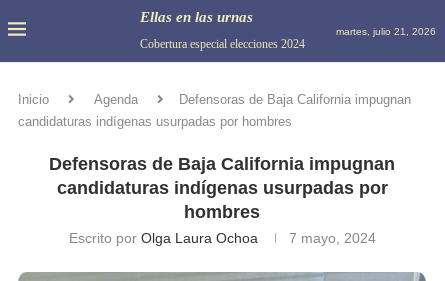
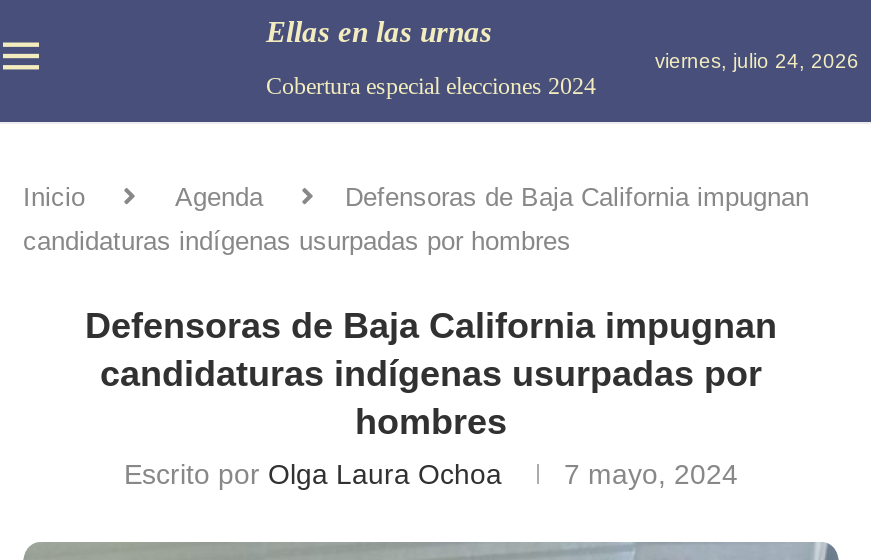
- martes, julio 21, 2026
+ viernes, julio 24, 2026
